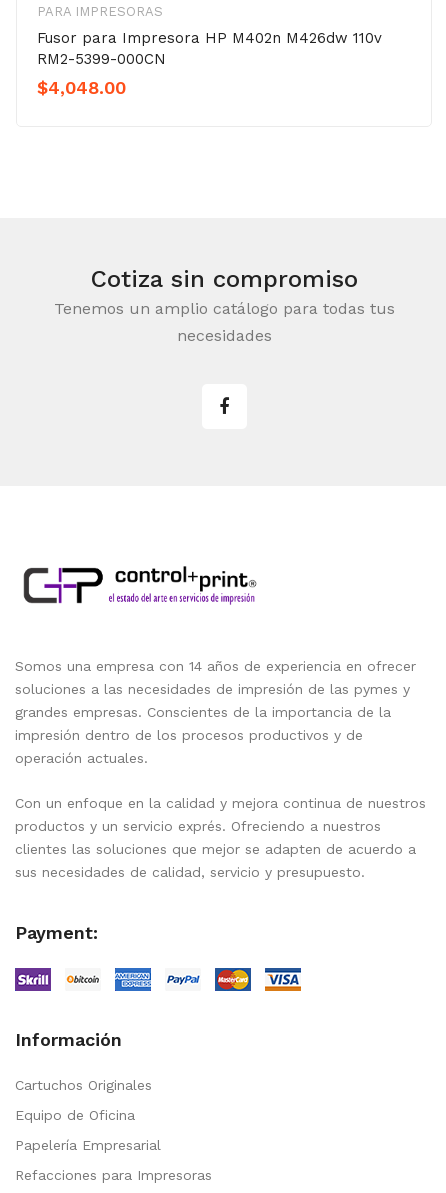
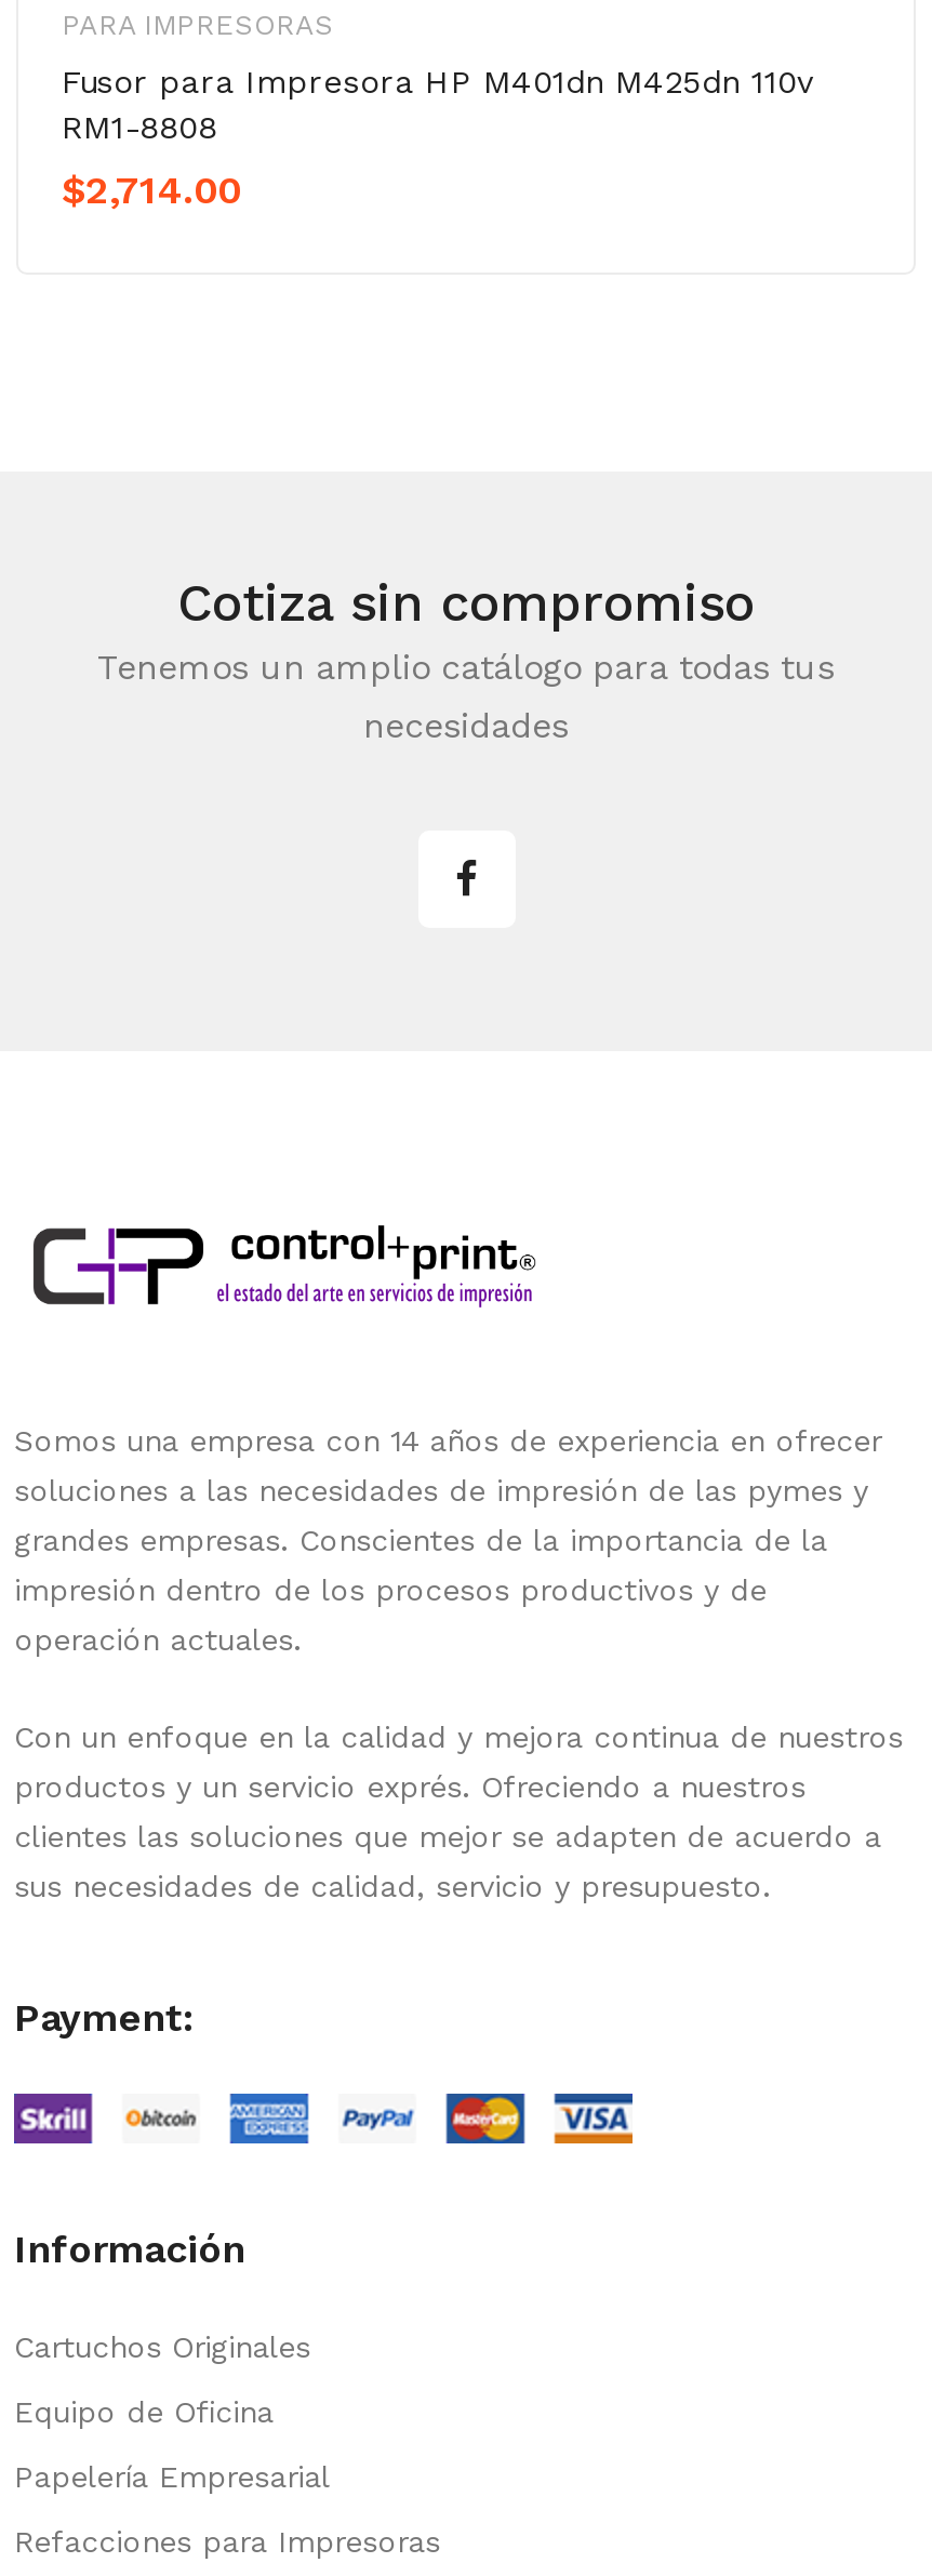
- Fusor para Impresora HP M402n M426dw 110v
- RM2-5399-000CN
- $4,048.00
+ Fusor para Impresora HP M401dn M425dn 110v
+ RM1-8808
+ $2,714.00
